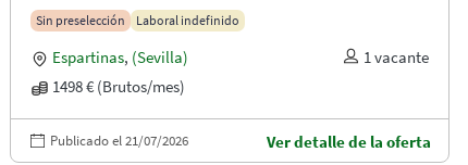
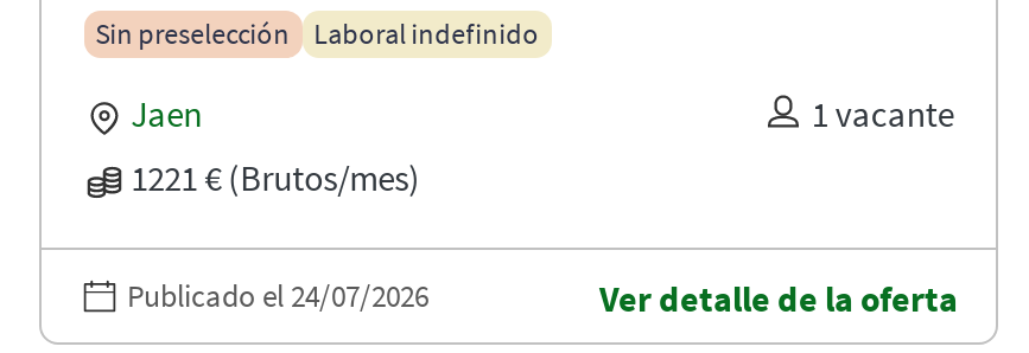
- Espartinas, (Sevilla)
+ Jaen

- 1498 € (Brutos/mes)
+ 1221 € (Brutos/mes)

- Publicado el 21/07/2026
+ Publicado el 24/07/2026
